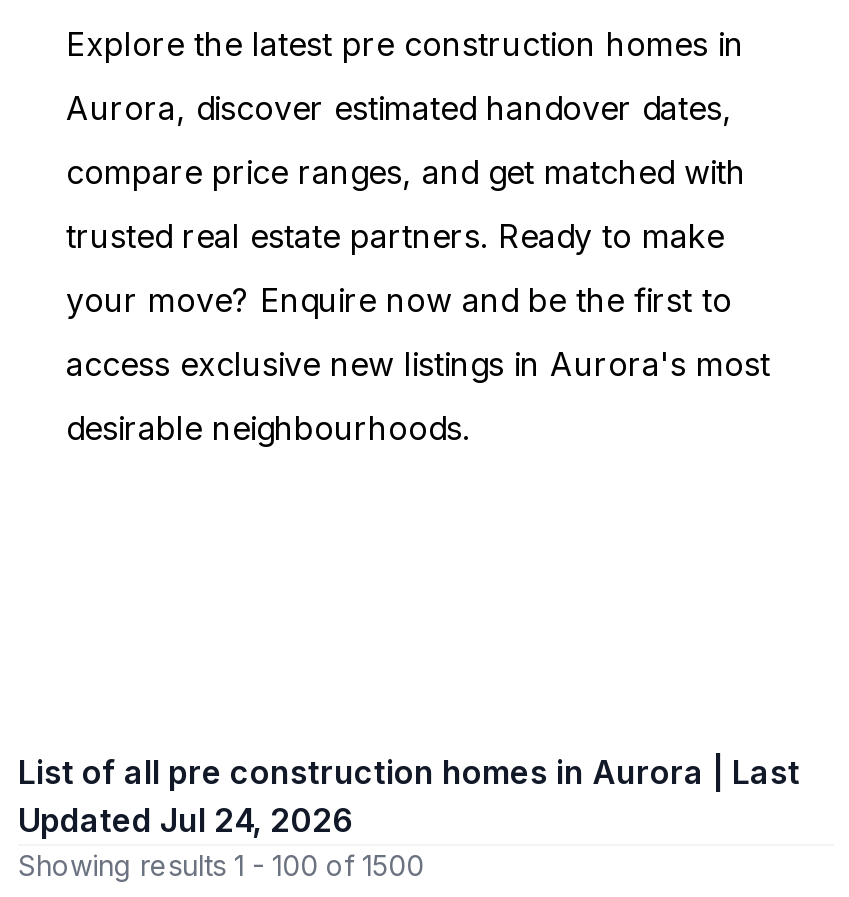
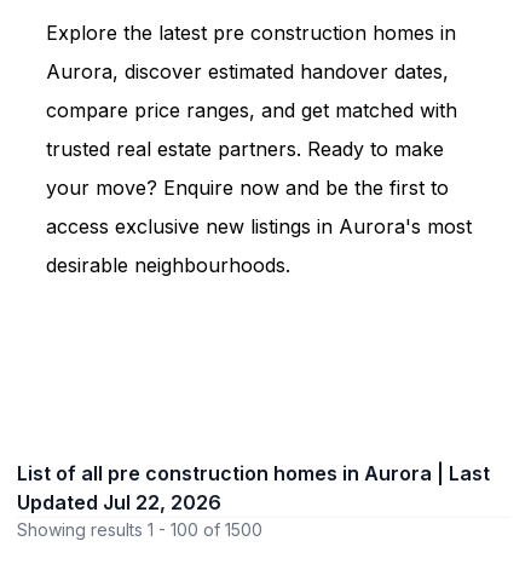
- Updated Jul 24, 2026
+ Updated Jul 22, 2026
